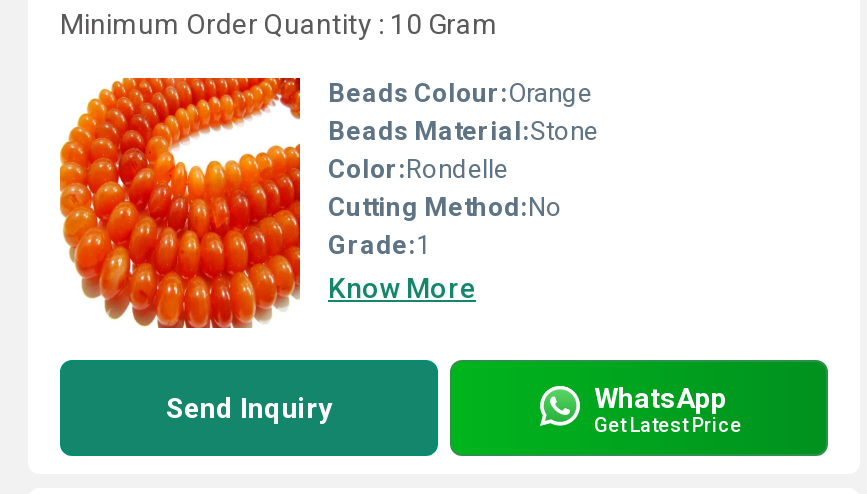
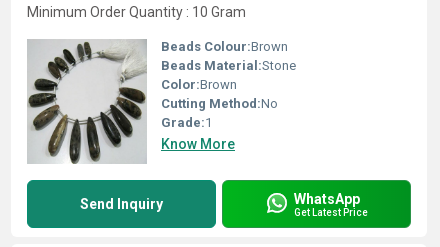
- [image]
- Beads Colour:Orange
+ [image]
+ Beads Colour:Brown

- Color:Rondelle
+ Color:Brown
